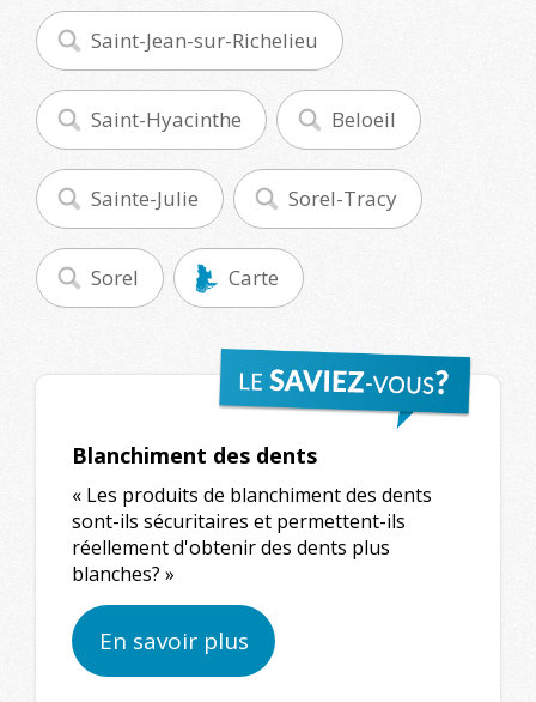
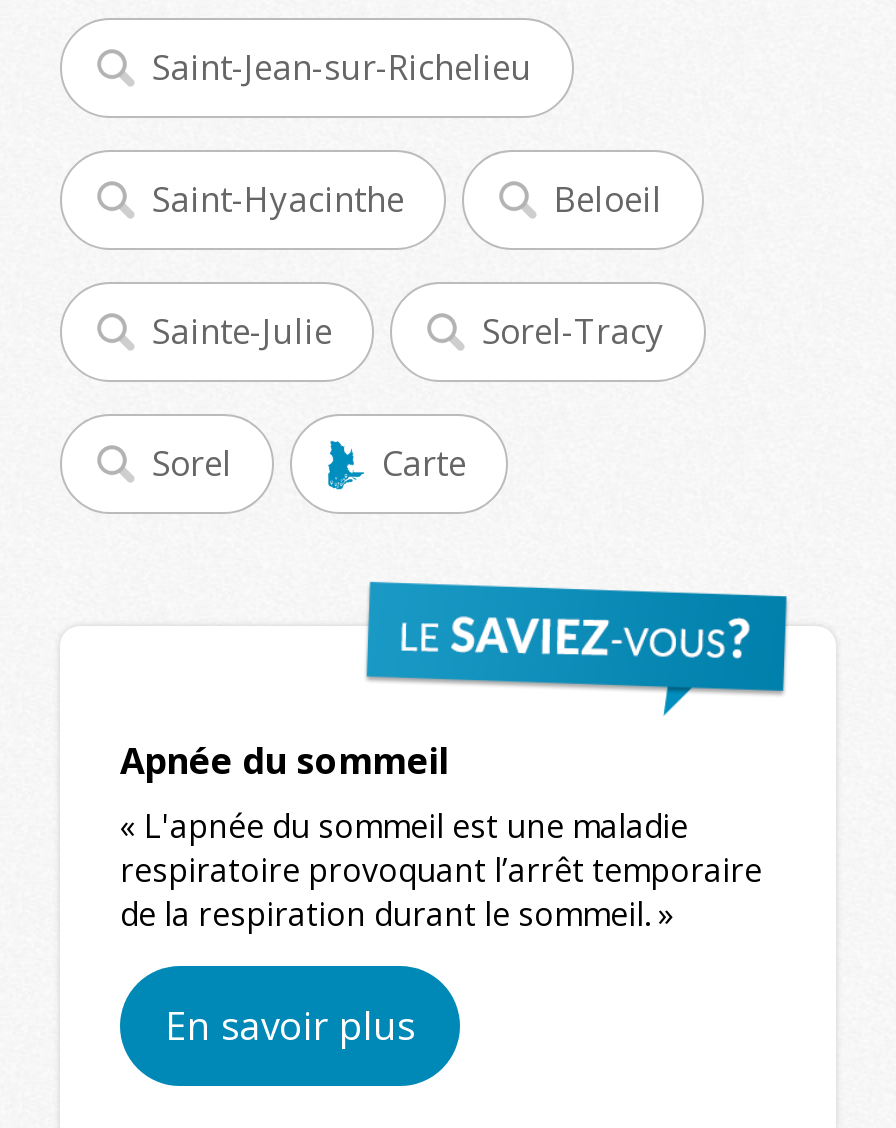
- Blanchiment des dents
- « Les produits de blanchiment des dents
- sont-ils sécuritaires et permettent-ils
- réellement d'obtenir des dents plus
- blanches? »
+ Apnée du sommeil
+ « L'apnée du sommeil est une maladie
+ respiratoire provoquant l’arrêt temporaire
+ de la respiration durant le sommeil. »
